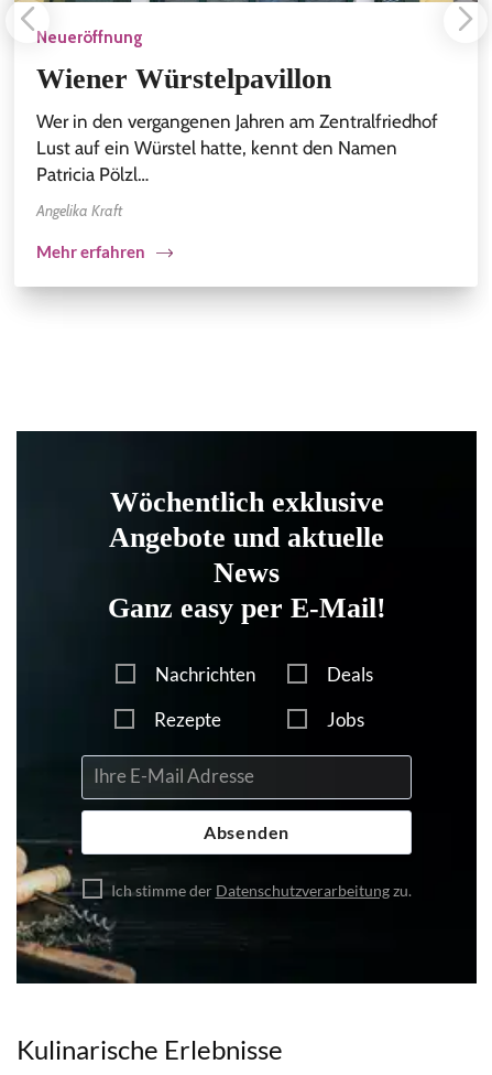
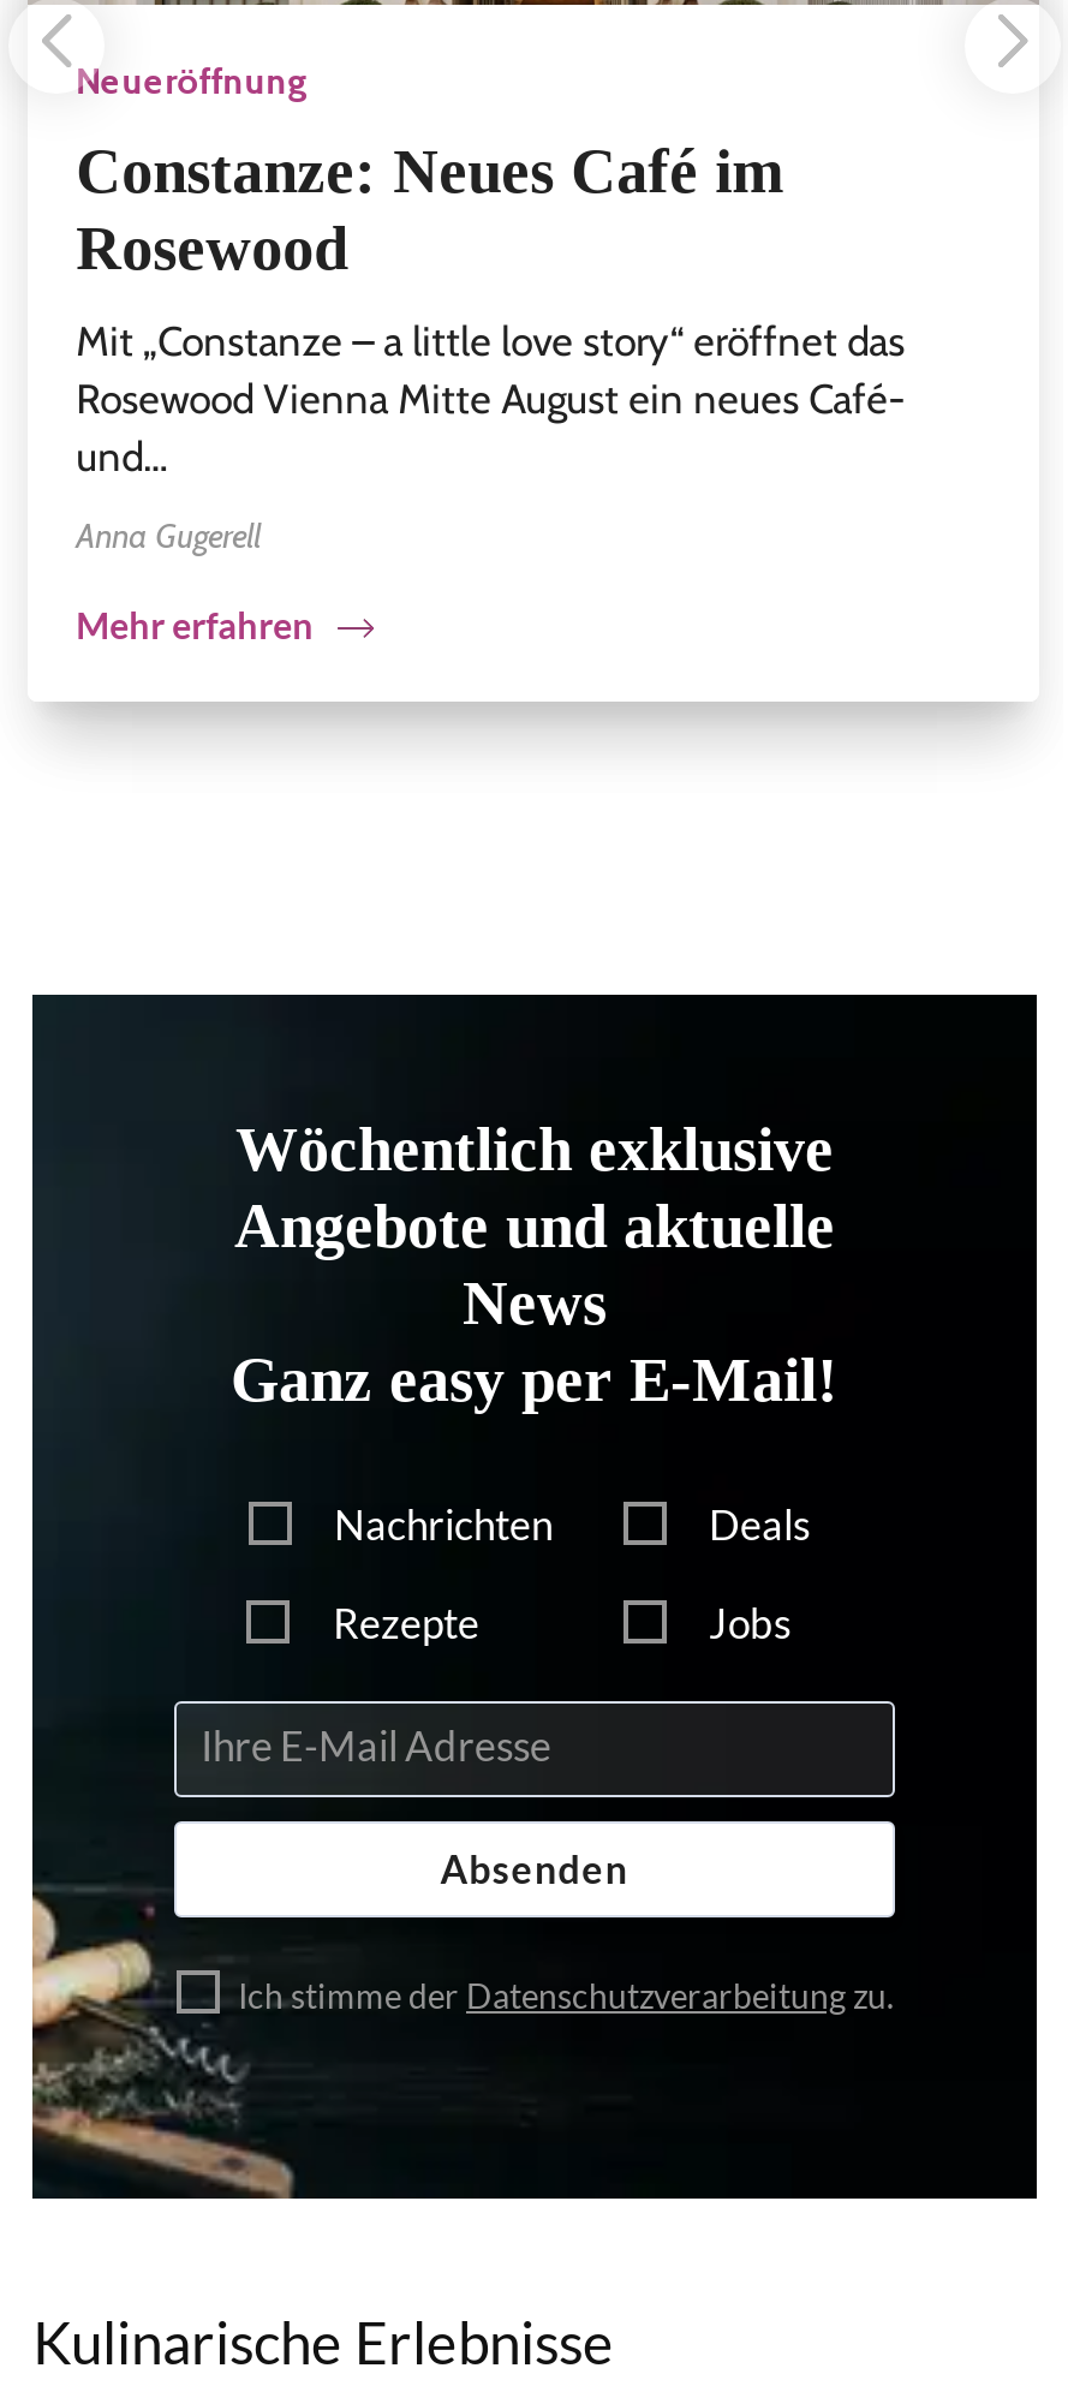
- Wiener Würstelpavillon
+ Constanze: Neues Café im
+ Rosewood

- Wer in den vergangenen Jahren am Zentralfriedhof
- Lust auf ein Würstel hatte, kennt den Namen
- Patricia Pölzl…
+ Mit „Constanze – a little love story“ eröffnet das
+ Rosewood Vienna Mitte August ein neues Café-
+ und…

- Angelika Kraft
+ Anna Gugerell
